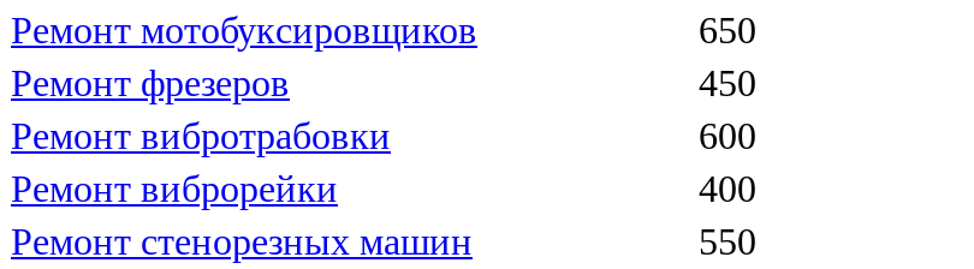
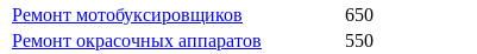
- Ремонт фрезеров
- 450
- Ремонт вибротрабовки
- 600
- Ремонт виброрейки
- 400
- Ремонт стенорезных машин
+ Ремонт окрасочных аппаратов
